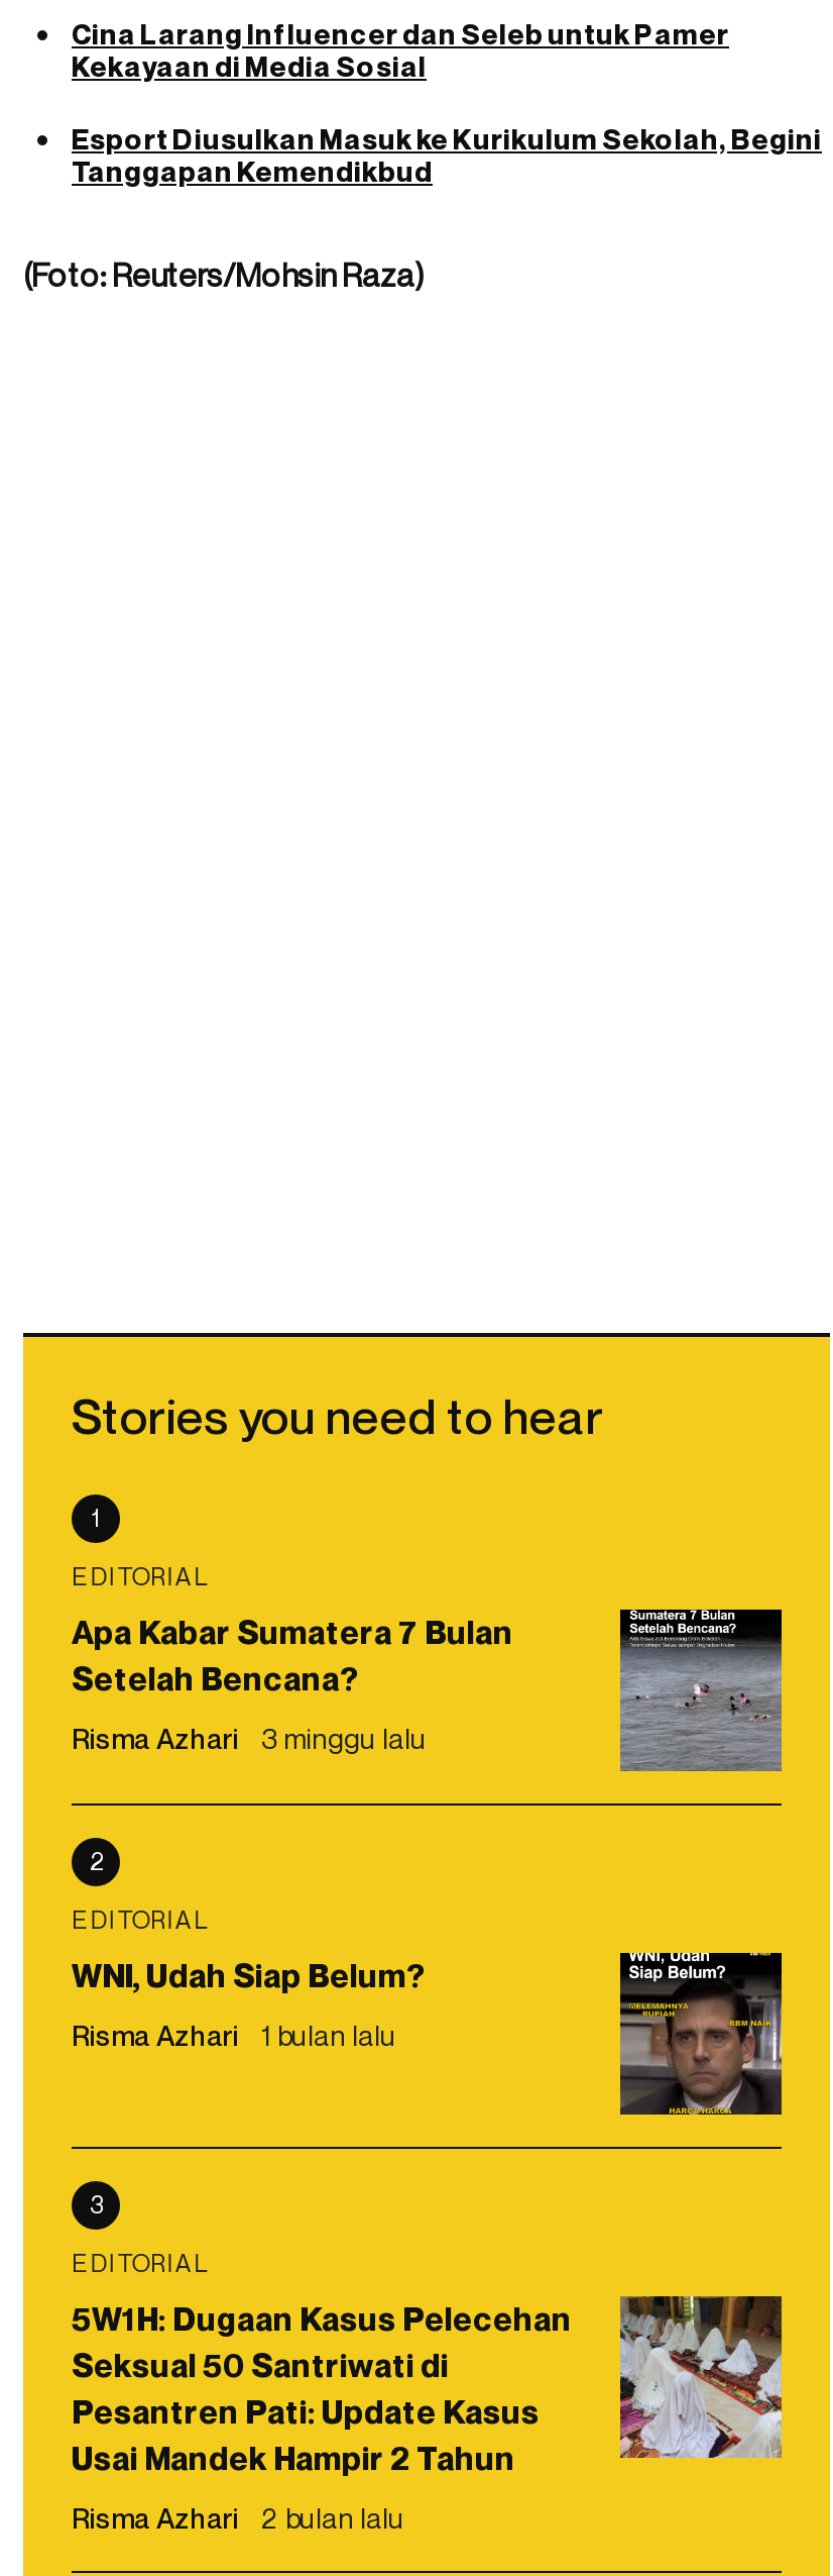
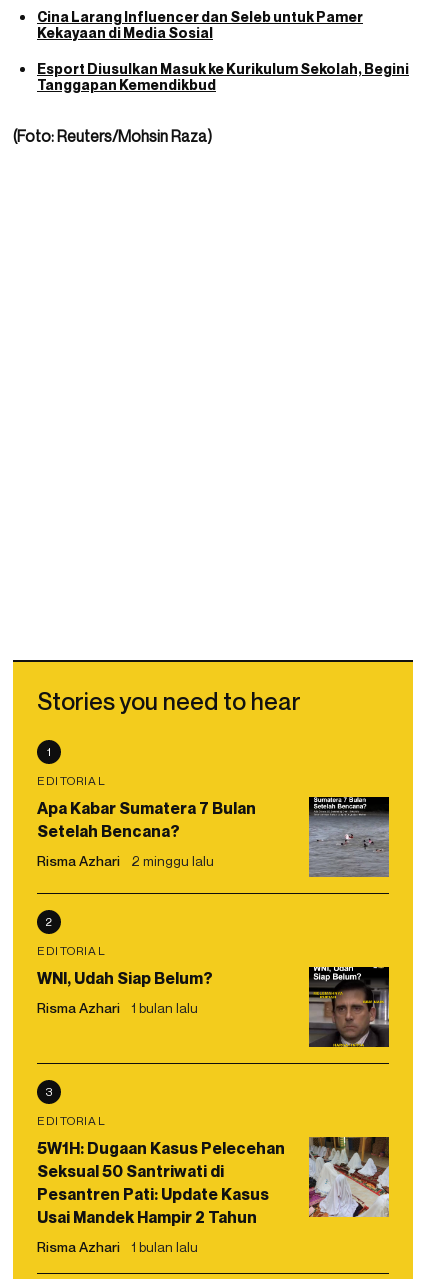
- Risma Azhari 3 minggu lalu
+ Risma Azhari 2 minggu lalu

- Risma Azhari 2 bulan lalu
+ Risma Azhari 1 bulan lalu
